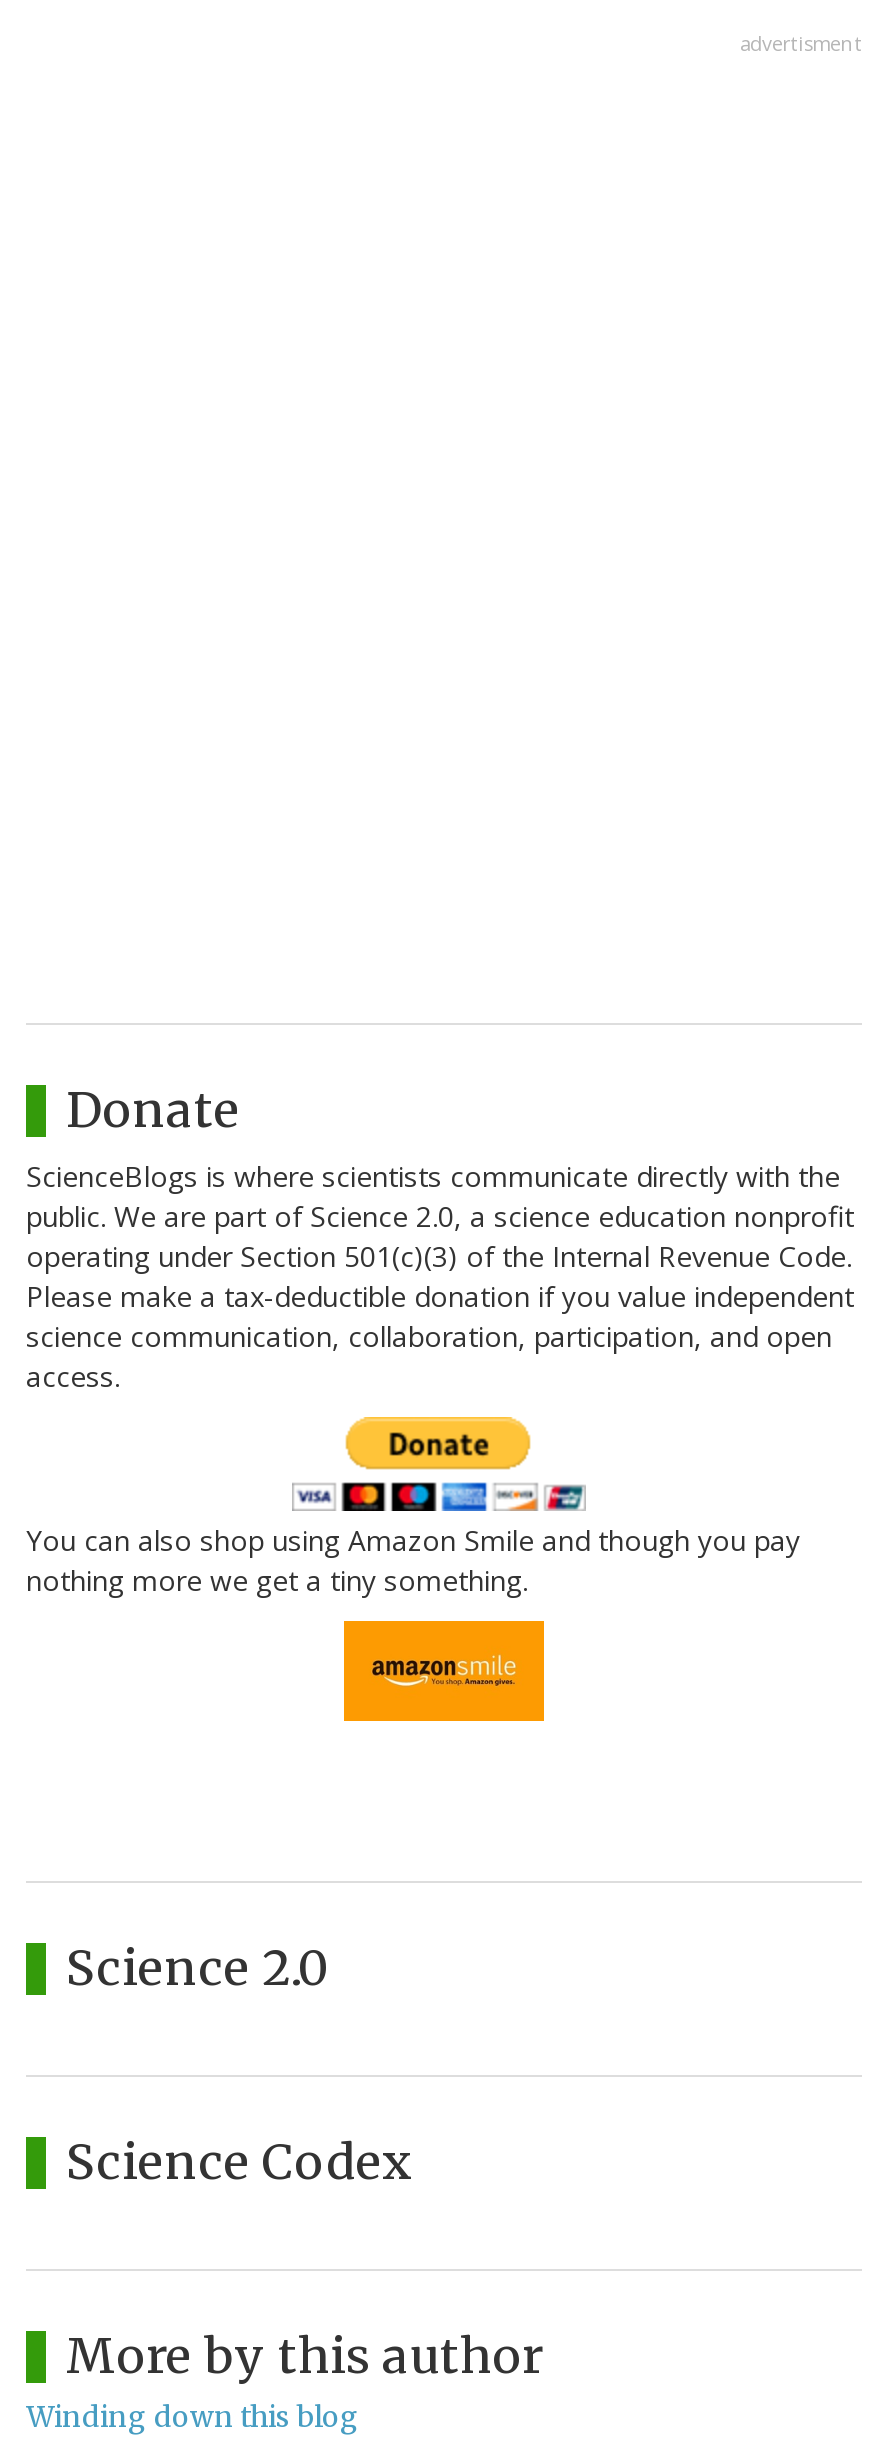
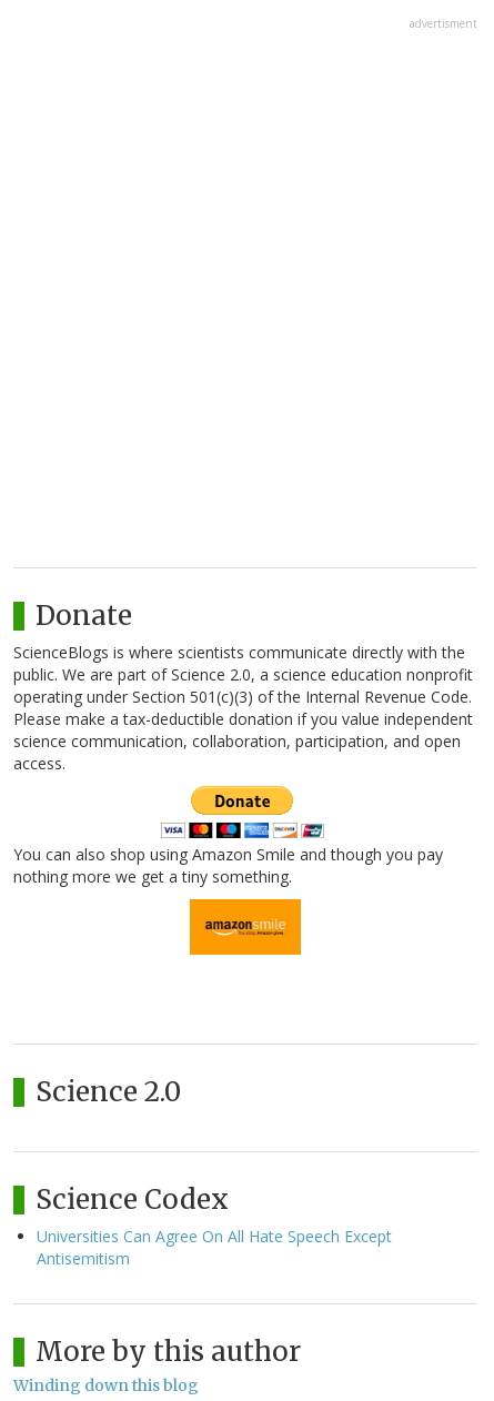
+ Universities Can Agree On All Hate Speech Except
+ Antisemitism
